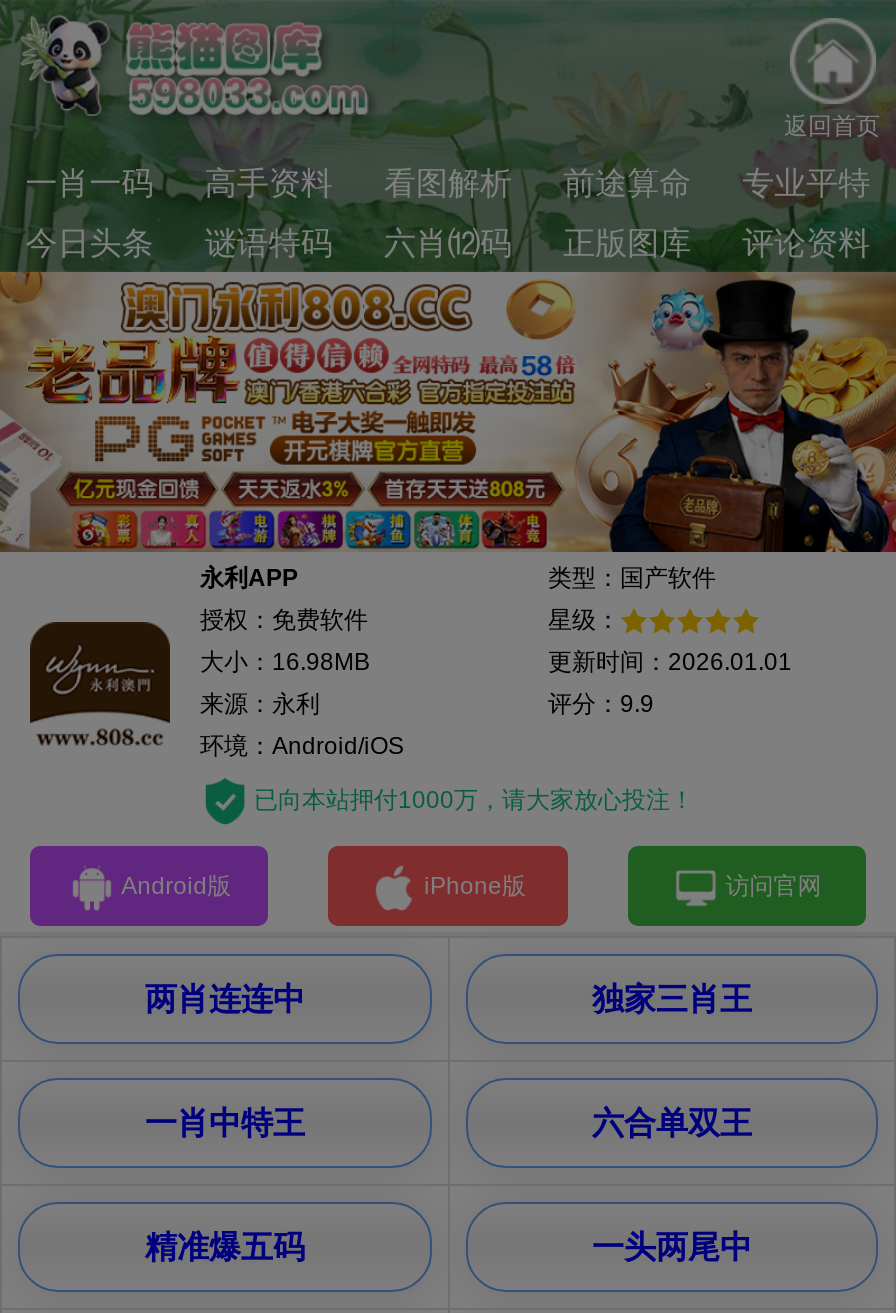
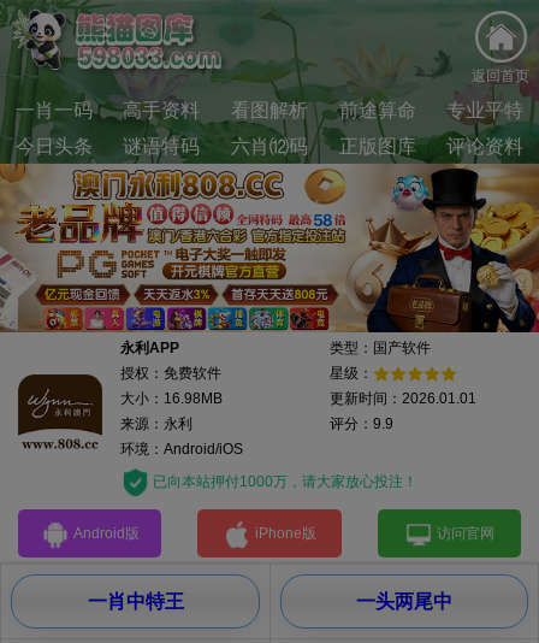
- 两肖连连中
- 独家三肖王

- 六合单双王
- 精准爆五码
